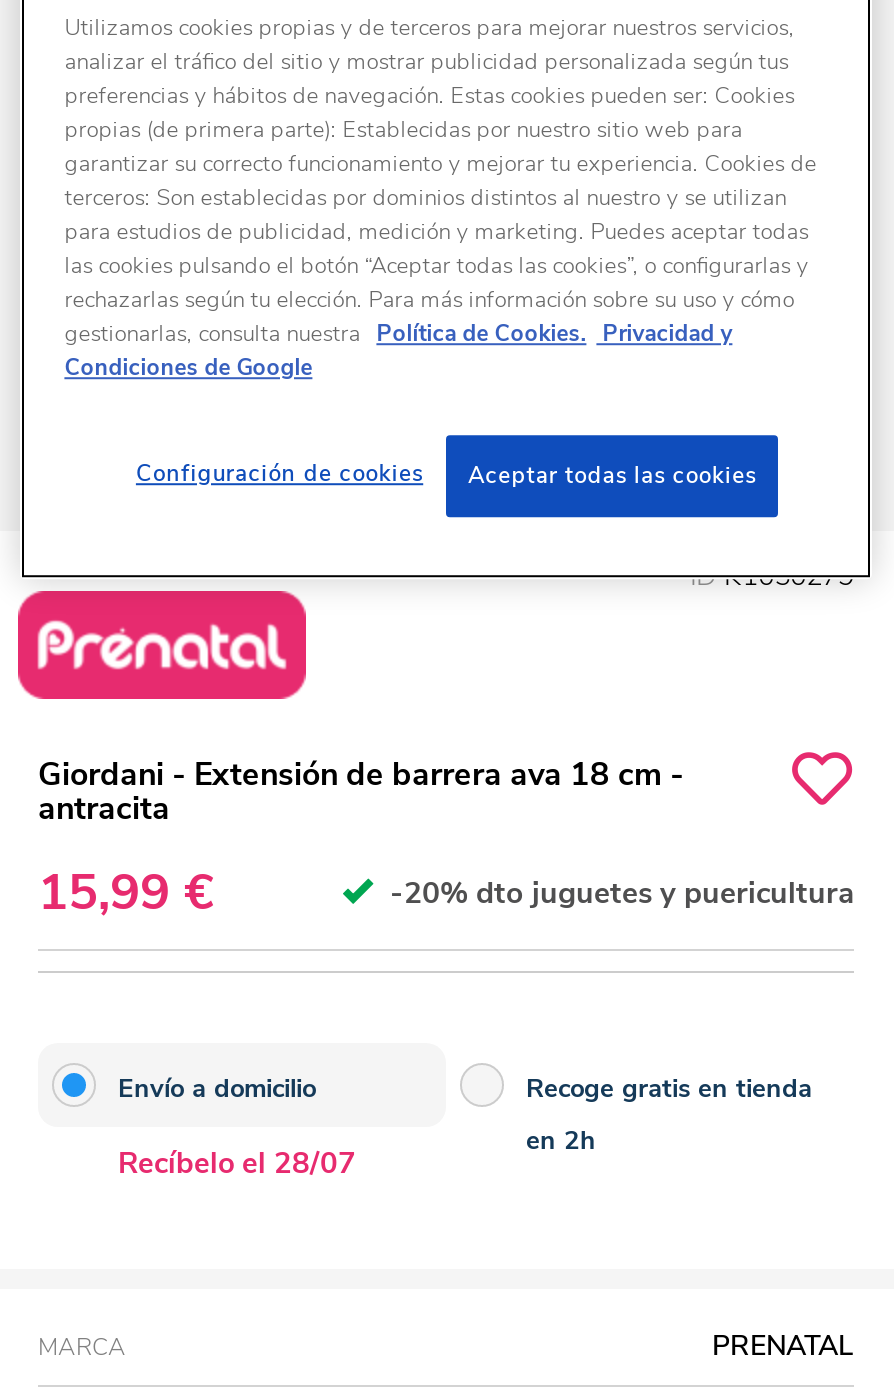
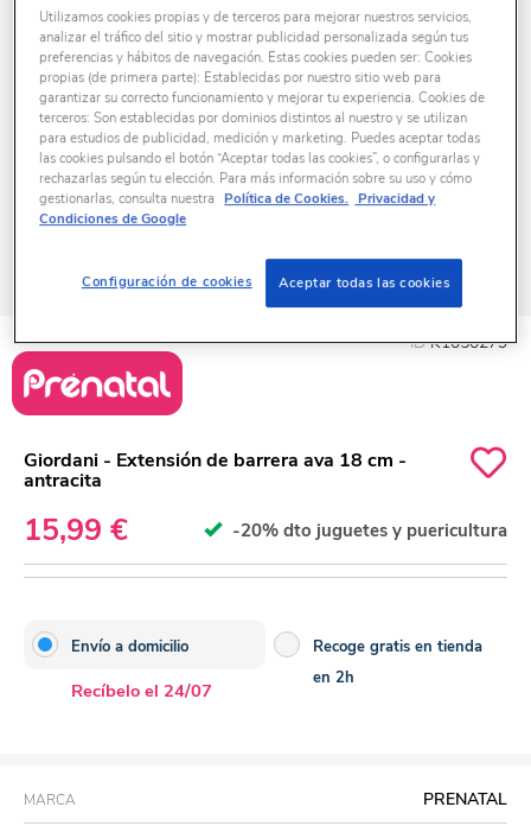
- Recíbelo el 28/07
+ Recíbelo el 24/07
